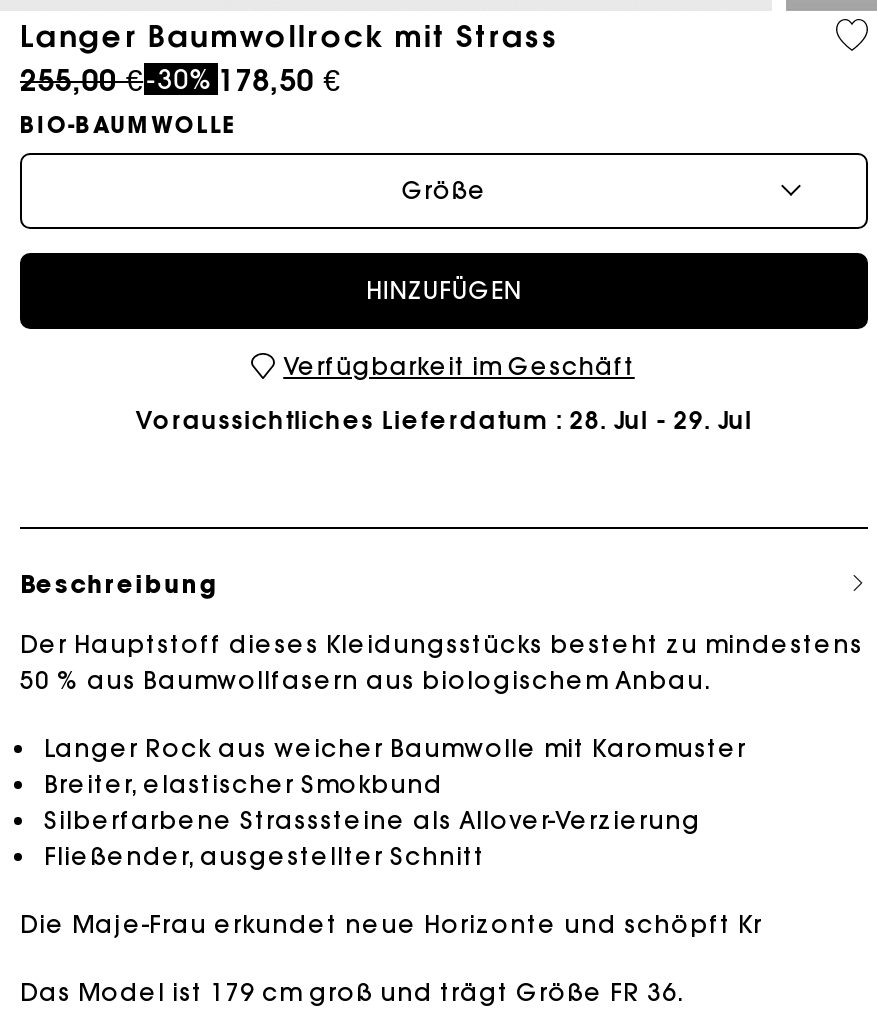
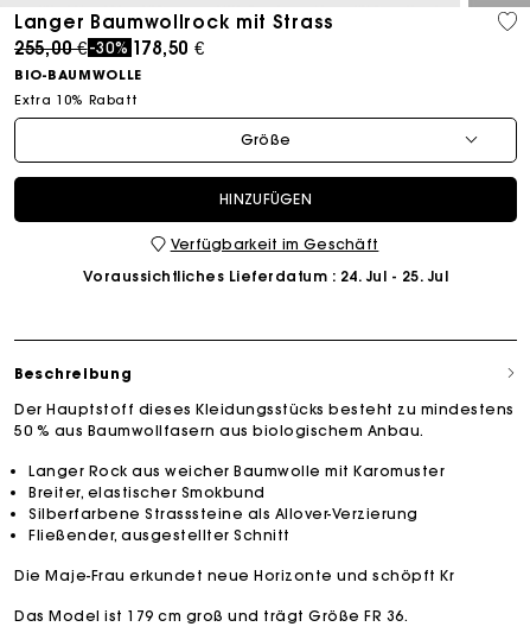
+ Extra 10% Rabatt

- Voraussichtliches Lieferdatum: 28. Jul - 29. Jul
+ Voraussichtliches Lieferdatum: 24. Jul - 25. Jul
